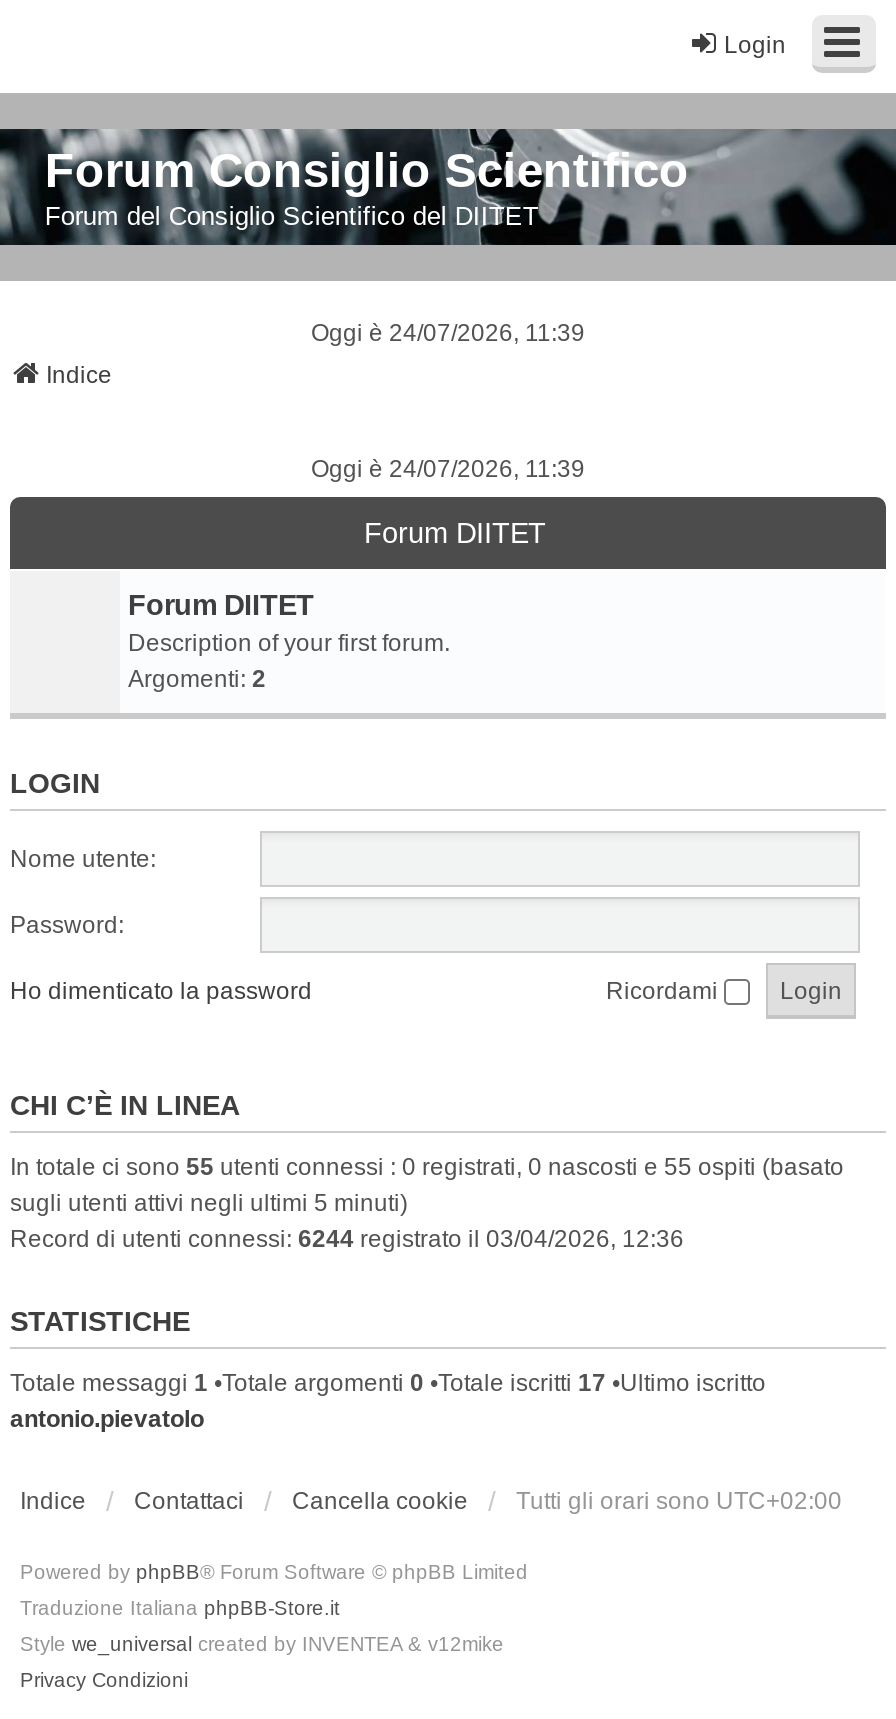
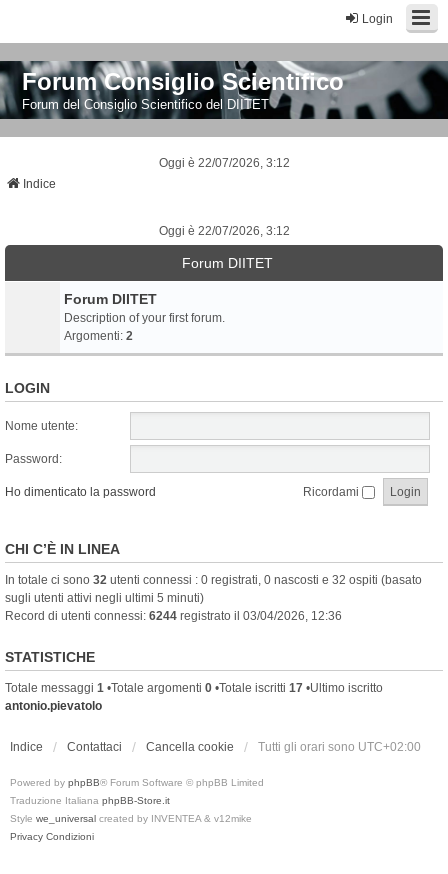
- Oggi è 24/07/2026, 11:39
+ Oggi è 22/07/2026, 3:12

- Oggi è 24/07/2026, 11:39
+ Oggi è 22/07/2026, 3:12

- In totale ci sono 55 utenti connessi : 0 registrati, 0 nascosti e 55 ospiti (basato
+ In totale ci sono 32 utenti connessi : 0 registrati, 0 nascosti e 32 ospiti (basato
